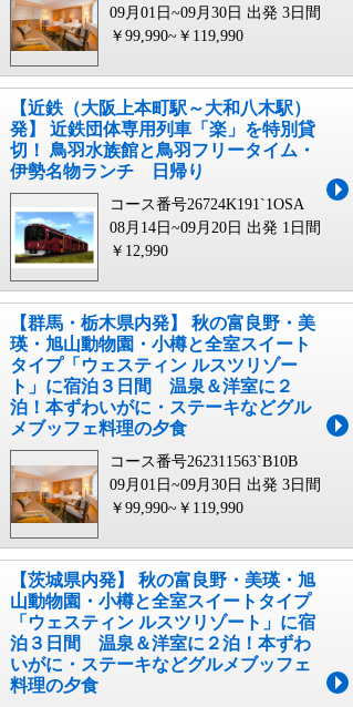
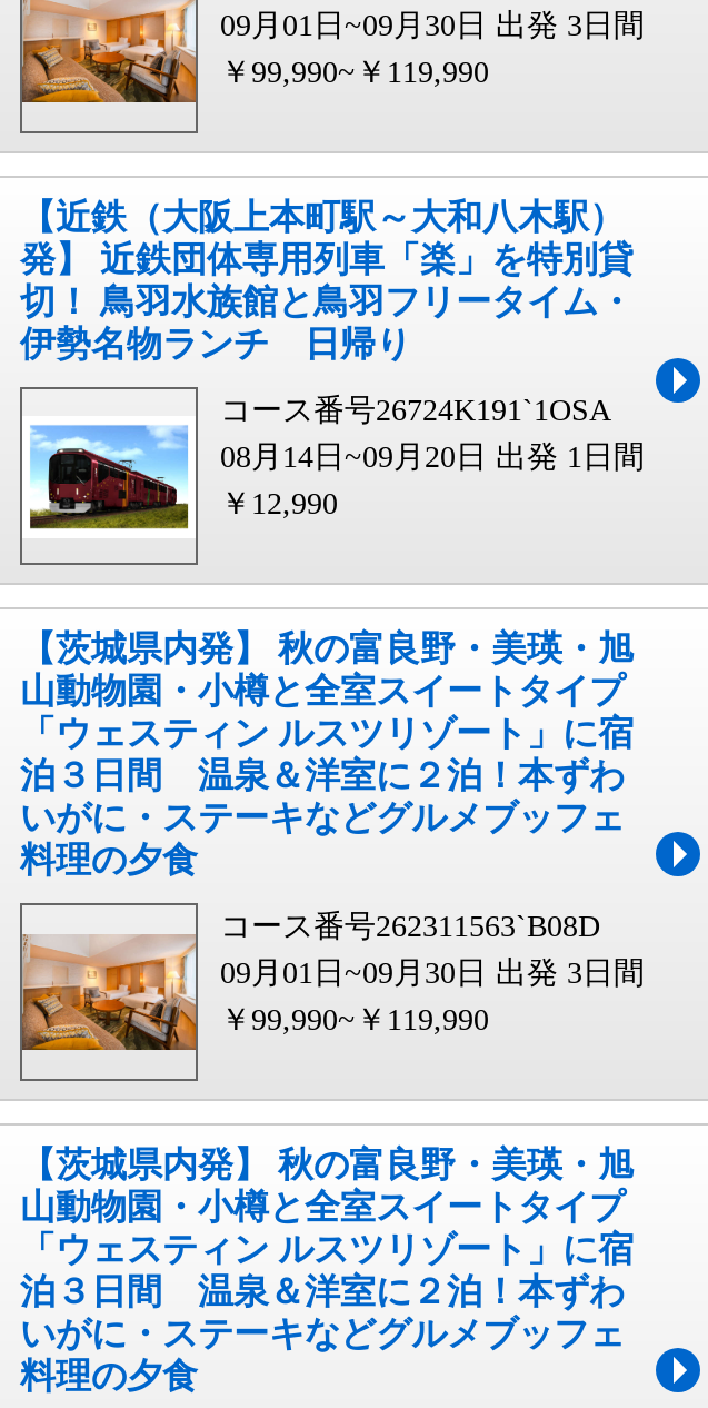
- 【群馬・栃木県内発】 秋の富良野・美
- 瑛・旭山動物園・小樽と全室スイート
- タイプ「ウェスティン ルスツリゾー
- ト」に宿泊３日間 温泉＆洋室に２
- 泊！本ずわいがに・ステーキなどグル
- メブッフェ料理の夕食
+ 【茨城県内発】 秋の富良野・美瑛・旭
+ 山動物園・小樽と全室スイートタイプ
+ 「ウェスティン ルスツリゾート」に宿
+ 泊３日間 温泉＆洋室に２泊！本ずわ
+ いがに・ステーキなどグルメブッフェ
+ 料理の夕食

- コース番号262311563`B10B
+ コース番号262311563`B08D
